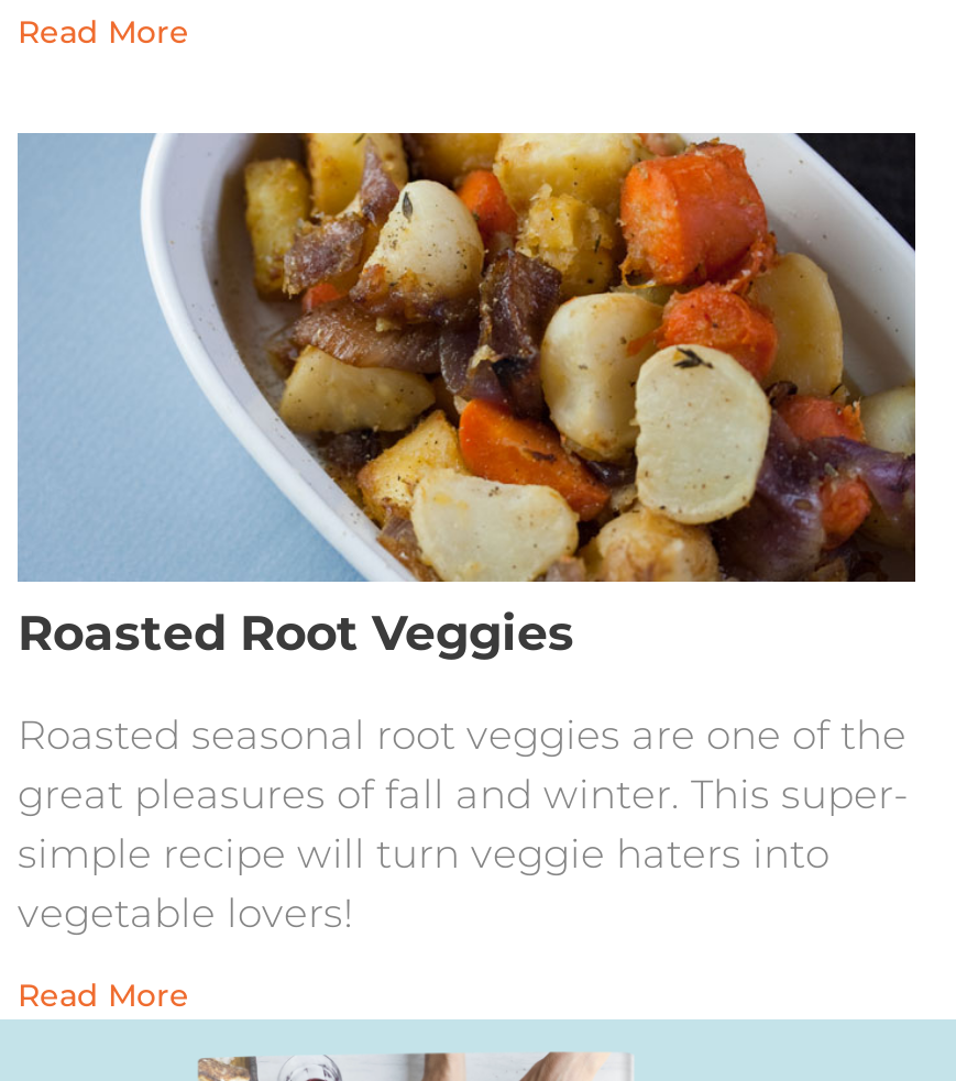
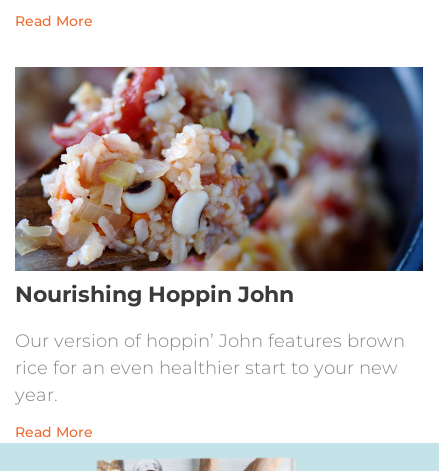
- [image]
- Roasted Root Veggies
+ [image]
+ Nourishing Hoppin John

- Roasted seasonal root veggies are one of the
- great pleasures of fall and winter. This super-
- simple recipe will turn veggie haters into
- vegetable lovers!
+ Our version of hoppin’ John features brown
+ rice for an even healthier start to your new
+ year.
